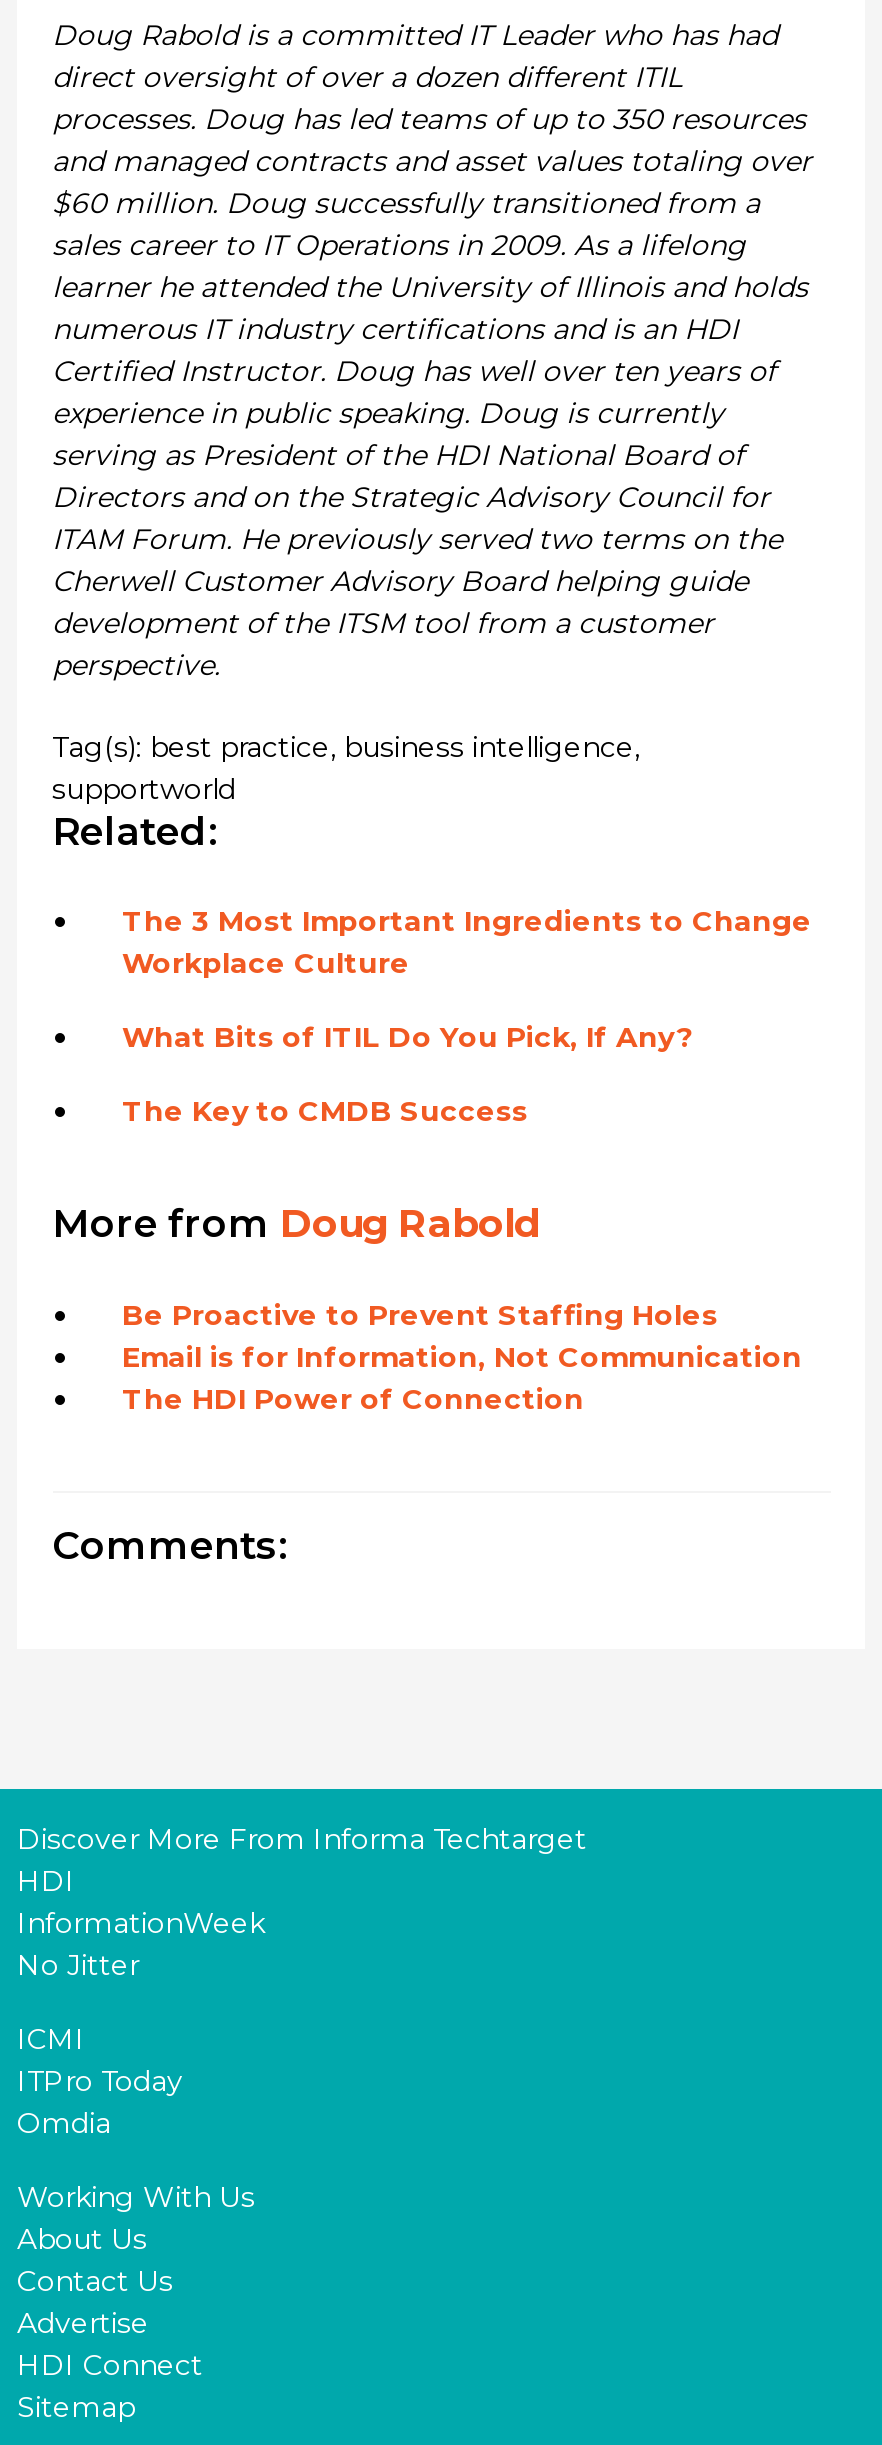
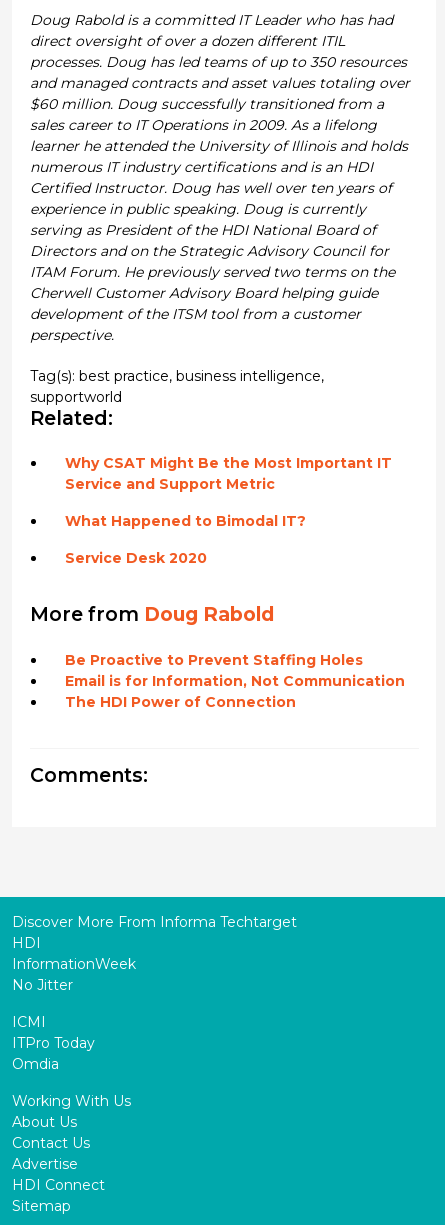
- The 3 Most Important Ingredients to Change
- Workplace Culture
+ Why CSAT Might Be the Most Important IT
+ Service and Support Metric

- What Bits of ITIL Do You Pick, If Any?
+ What Happened to Bimodal IT?

- The Key to CMDB Success
+ Service Desk 2020
